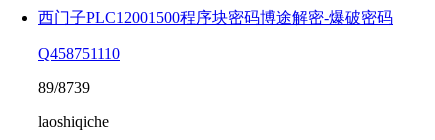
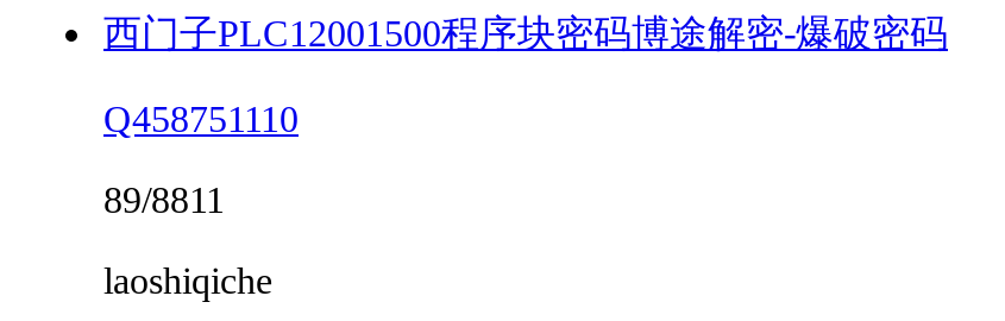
- 89/8739
+ 89/8811
